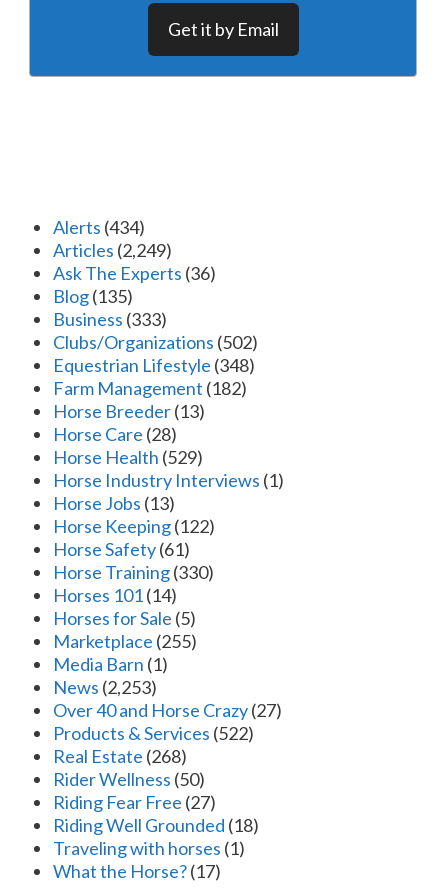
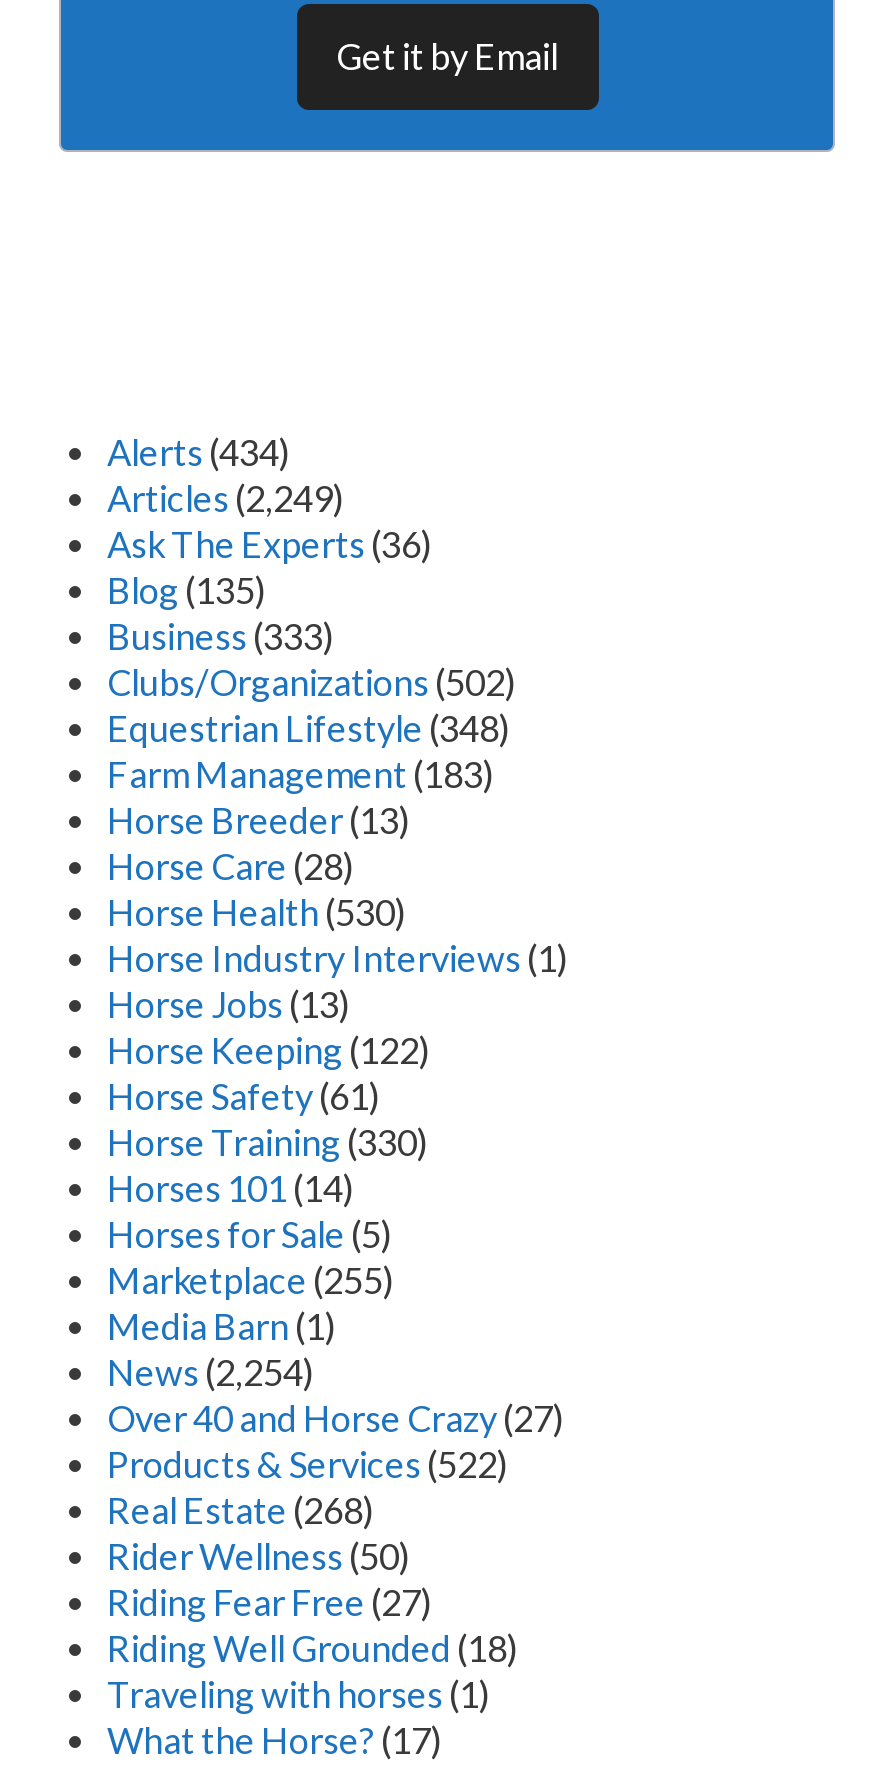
- Farm Management (182)
+ Farm Management (183)

- Horse Health (529)
+ Horse Health (530)

- News (2,253)
+ News (2,254)
